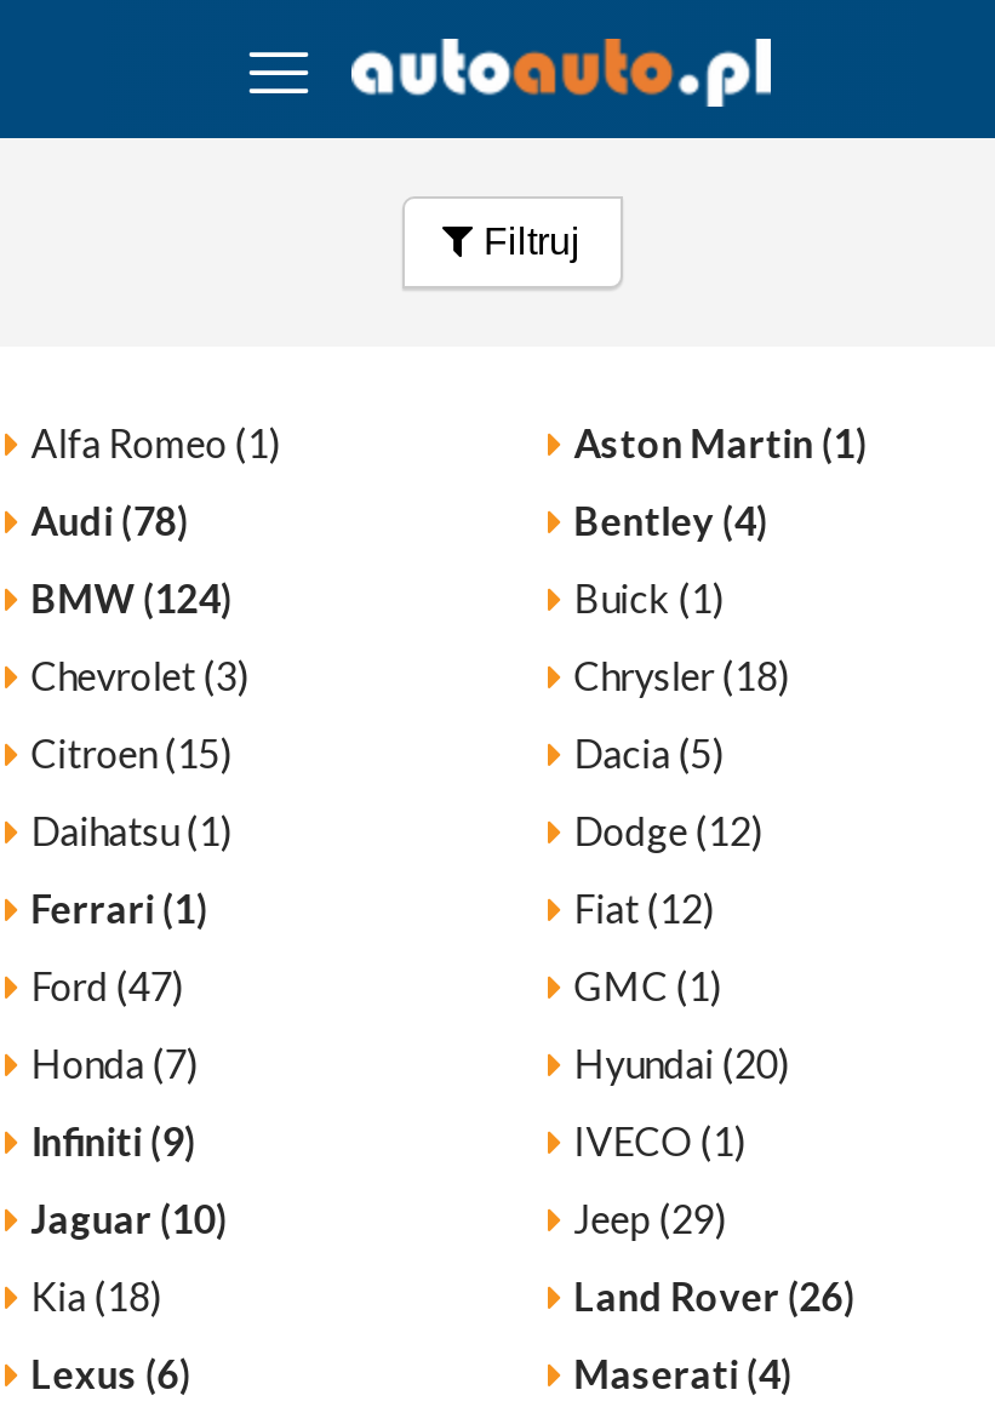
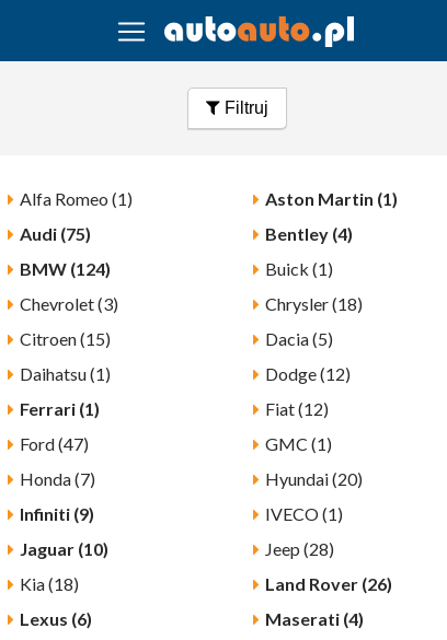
- Audi (78)
+ Audi (75)

- Jeep (29)
+ Jeep (28)
